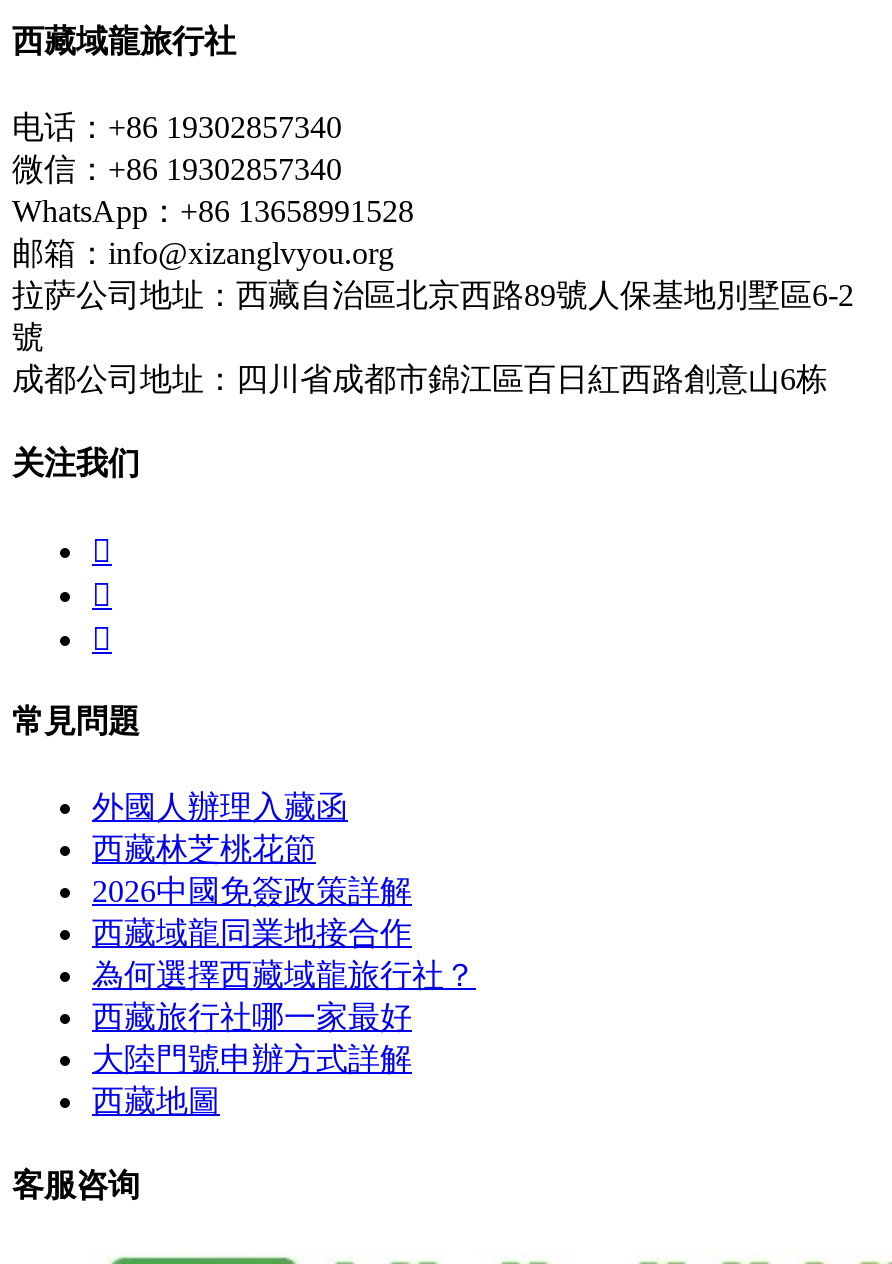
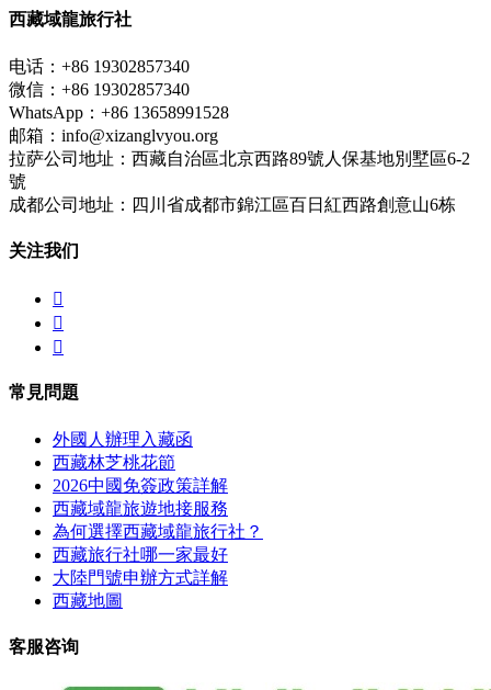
- 西藏域龍同業地接合作
+ 西藏域龍旅遊地接服務
